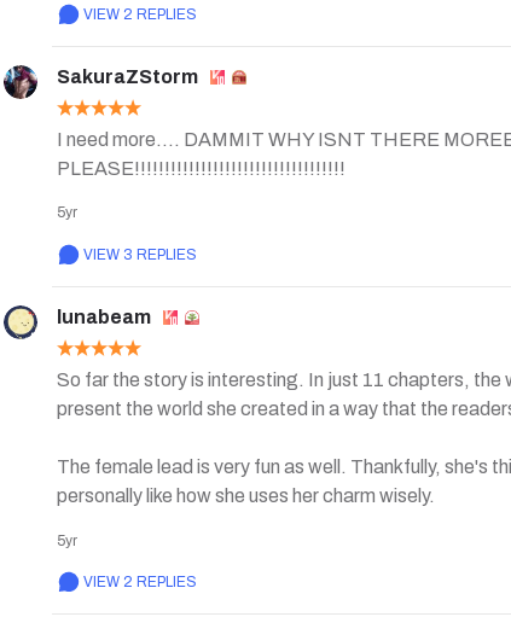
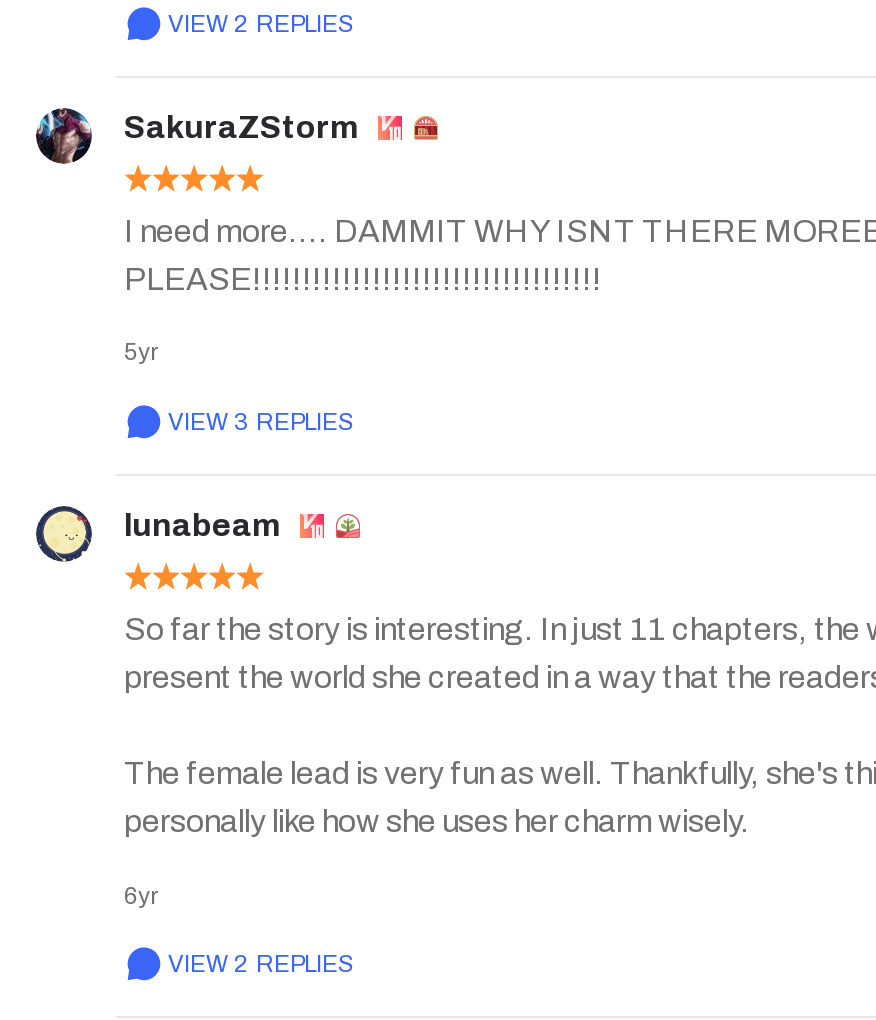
- 5yr
+ 6yr
